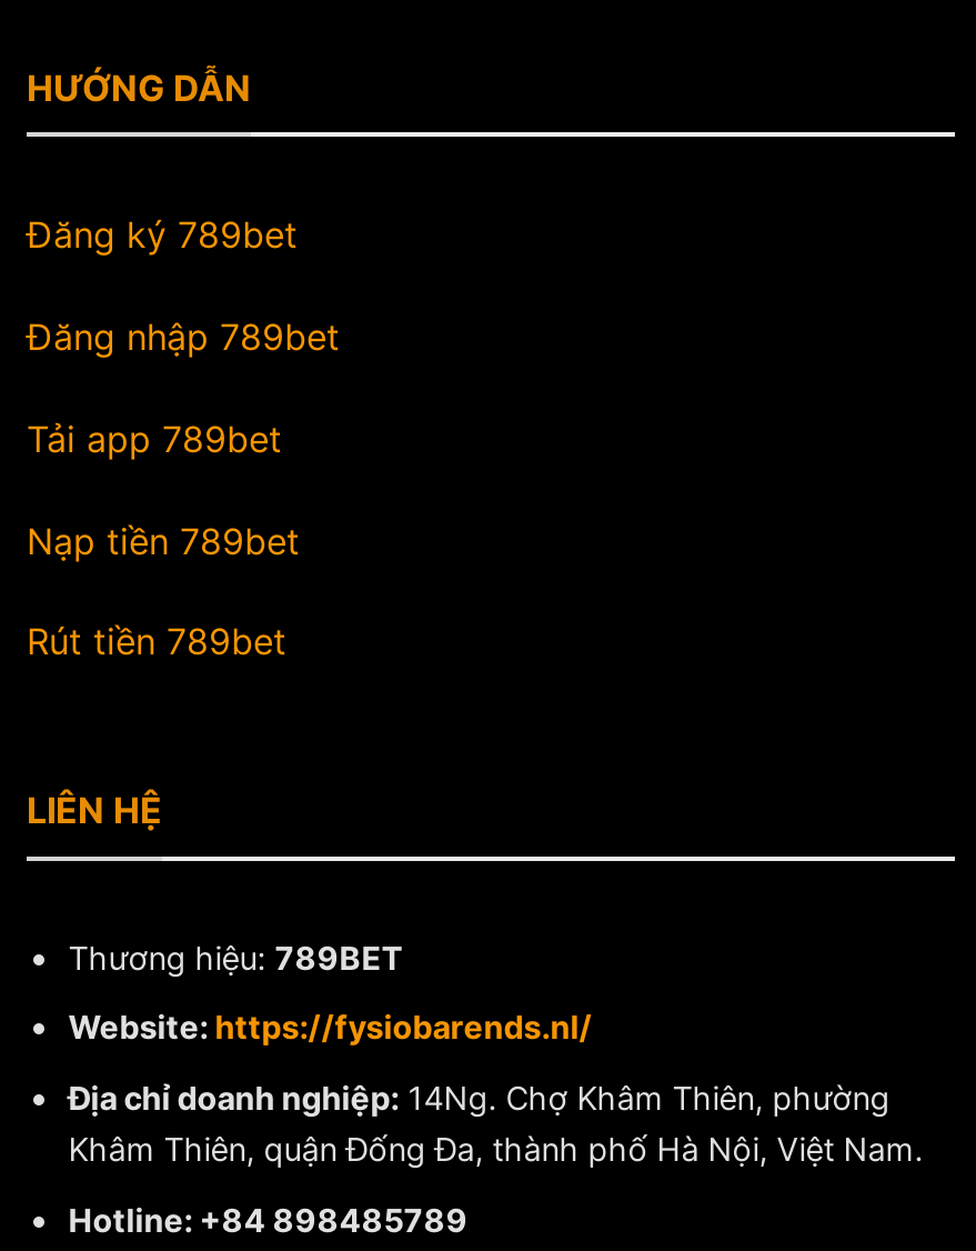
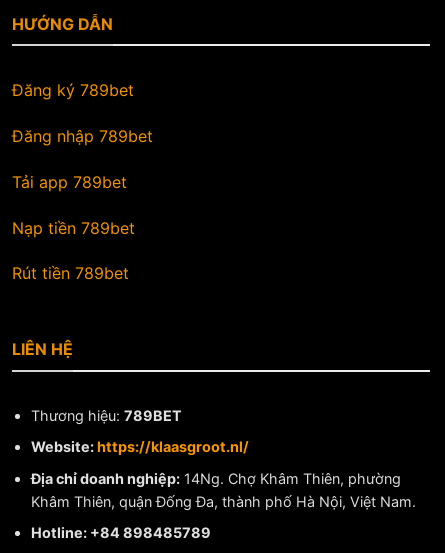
- Website: https://fysiobarends.nl/
+ Website: https://klaasgroot.nl/
